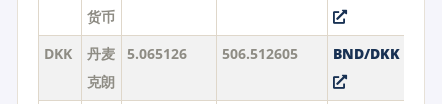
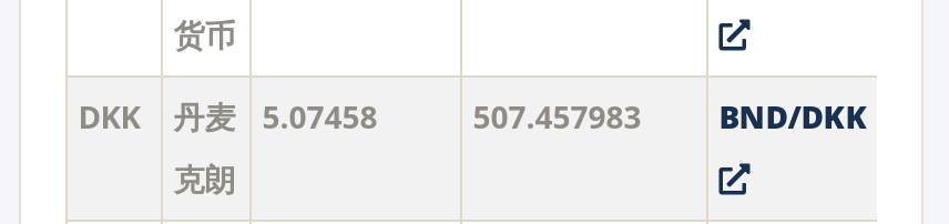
- 5.065126
+ 5.07458

- 506.512605
+ 507.457983
